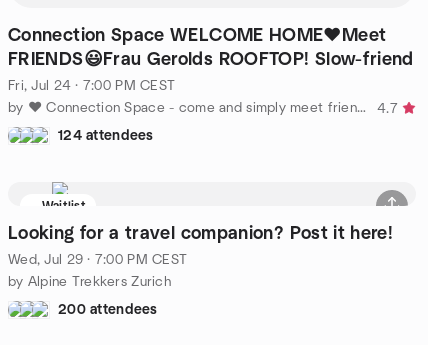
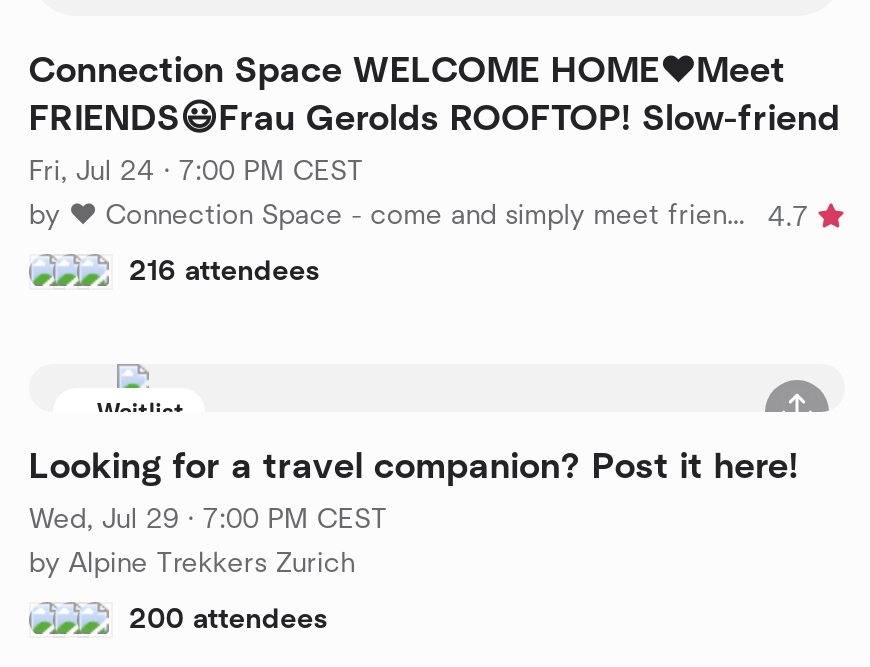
- 124 attendees
+ 216 attendees
